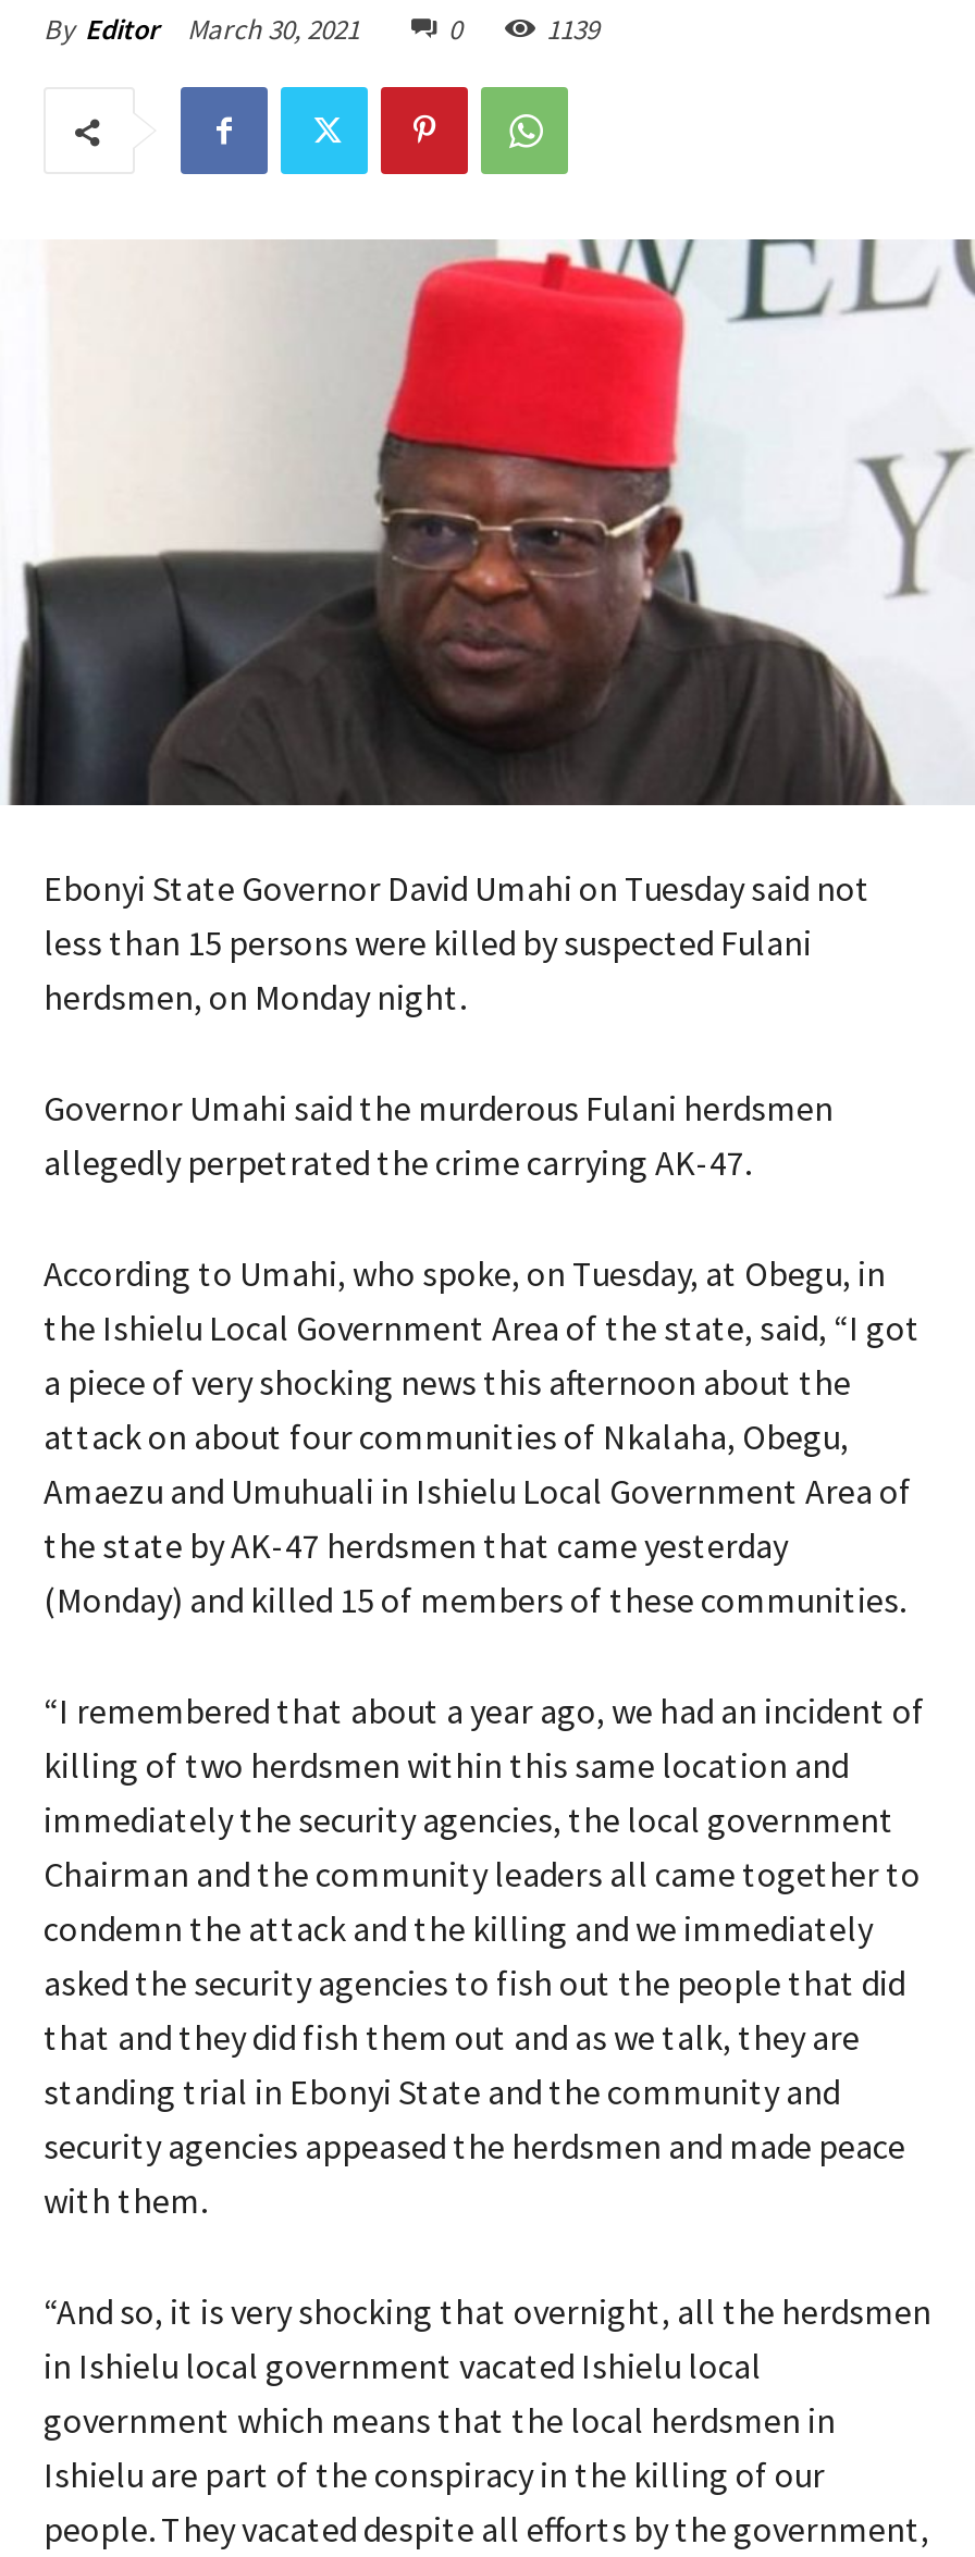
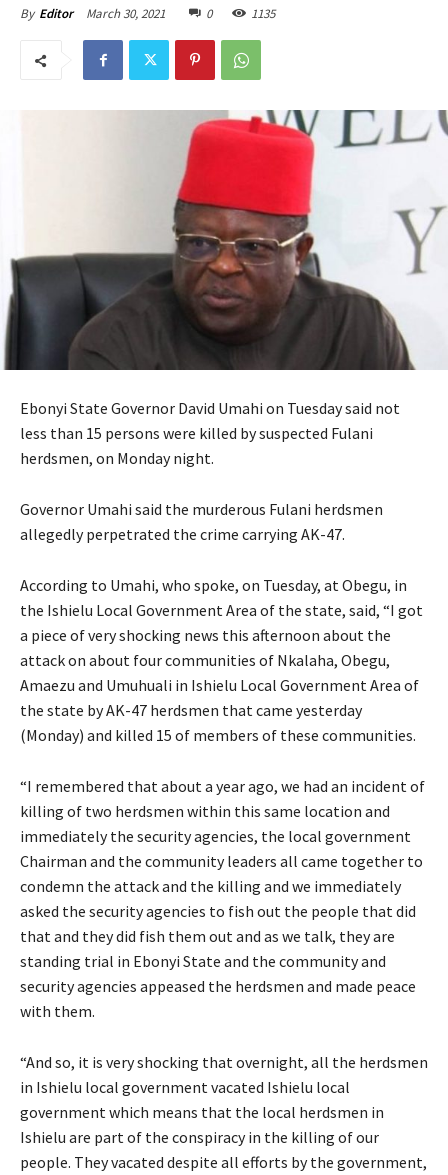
- 1139
+ 1135
